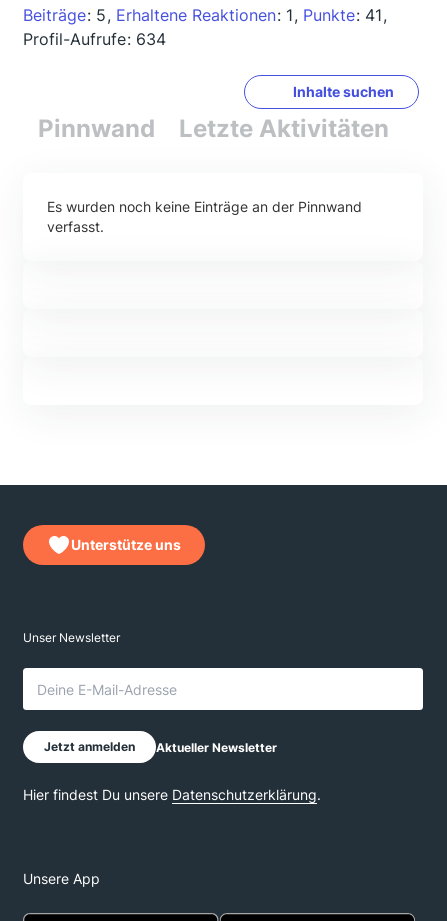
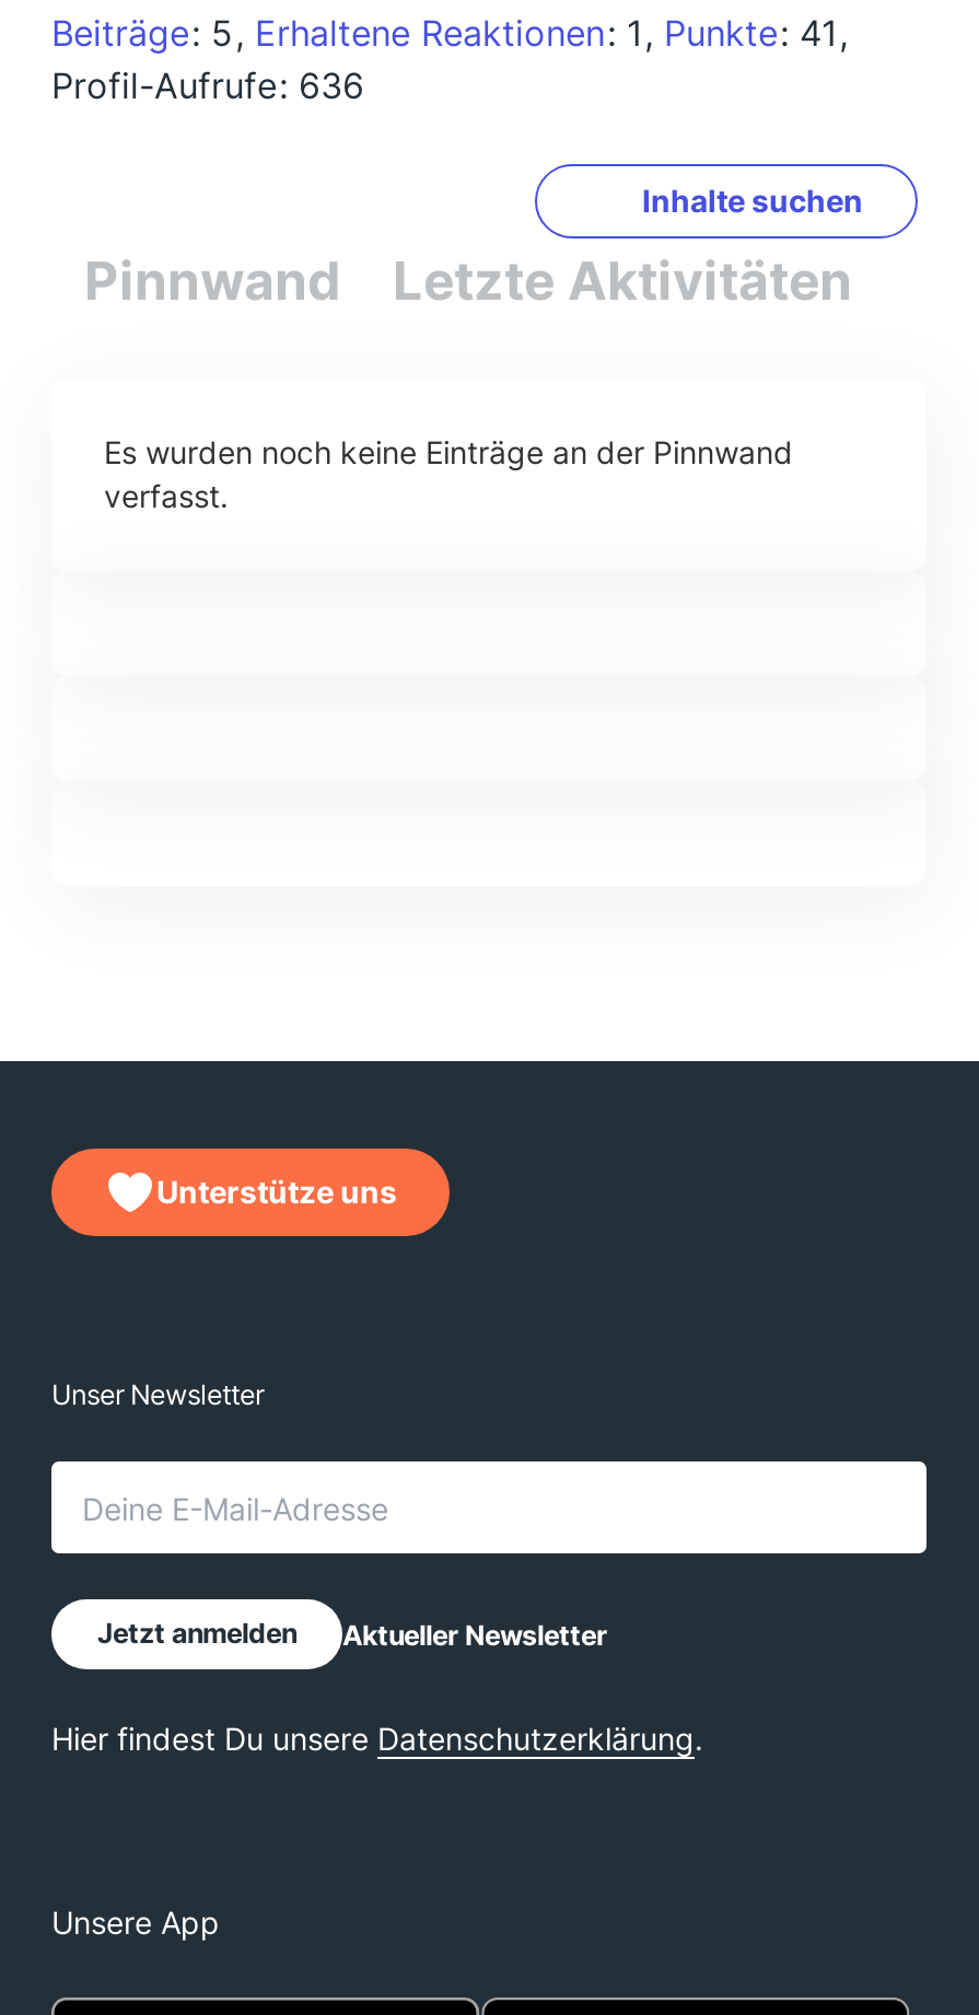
- Profil-Aufrufe 634
+ Profil-Aufrufe 636
